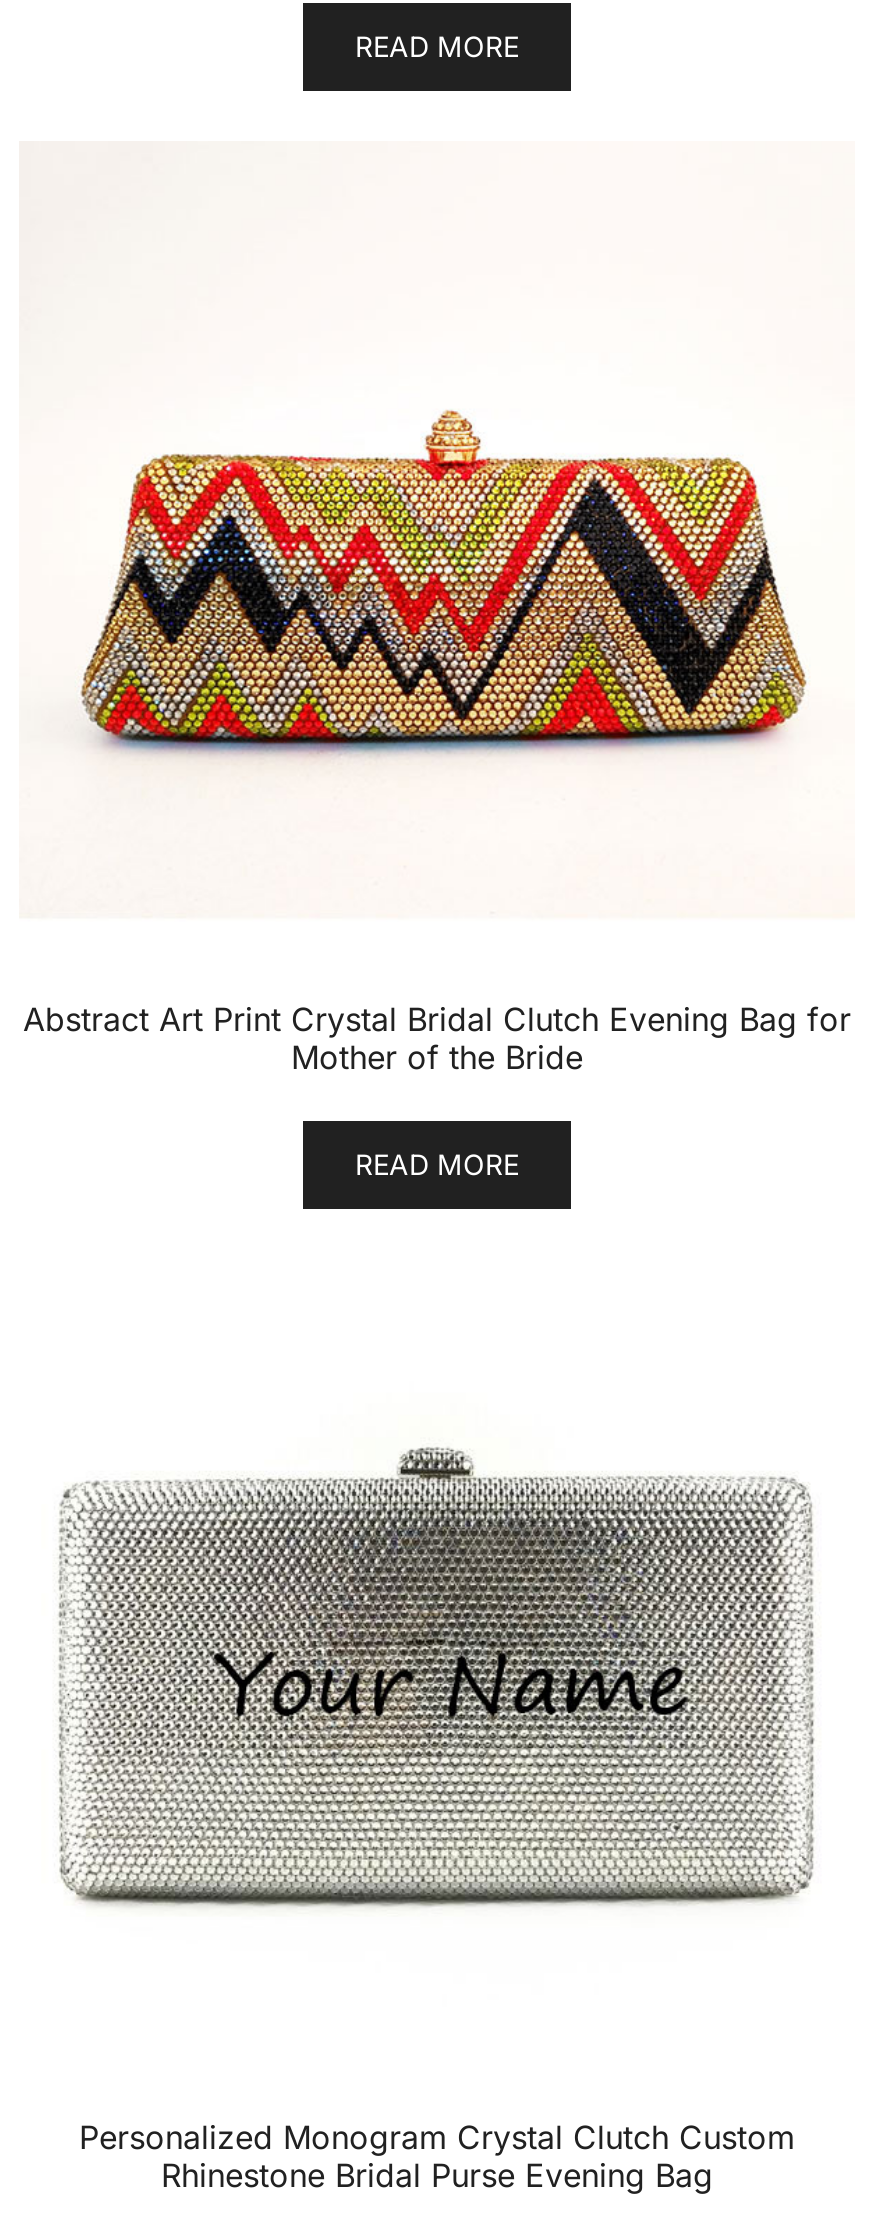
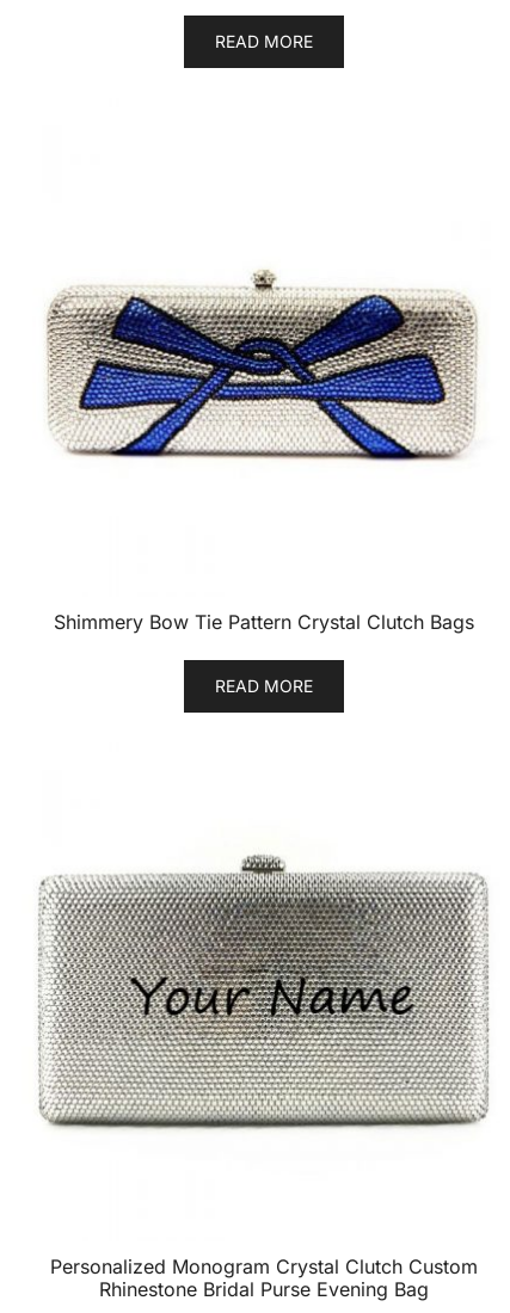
- [image]
+ [image]

- Abstract Art Print Crystal Bridal Clutch Evening Bag for
- Mother of the Bride
+ Shimmery Bow Tie Pattern Crystal Clutch Bags
